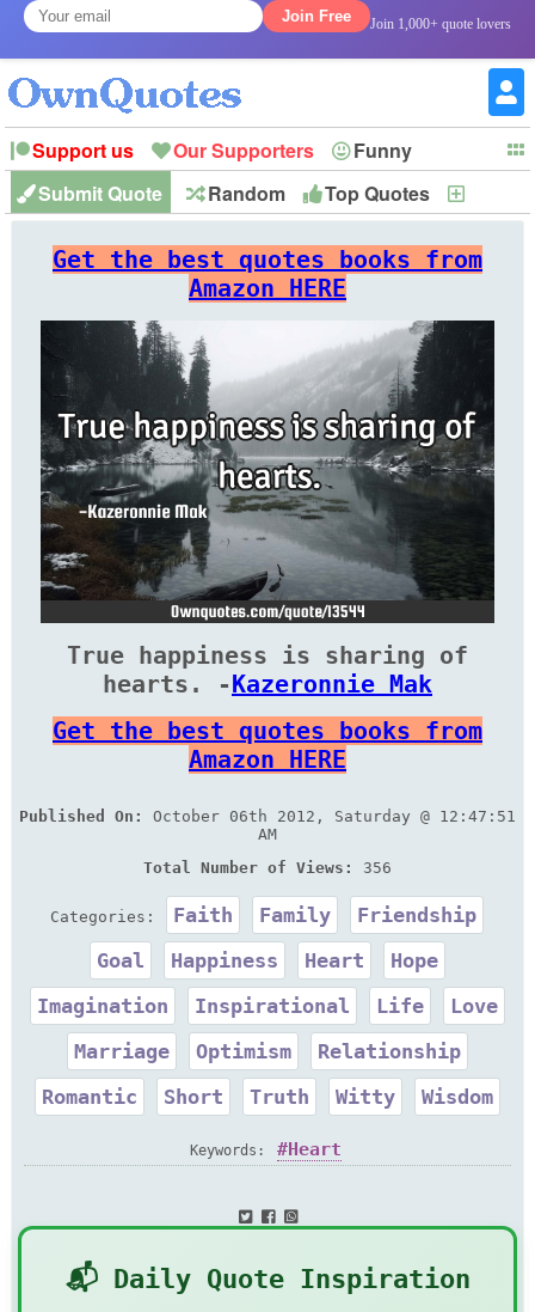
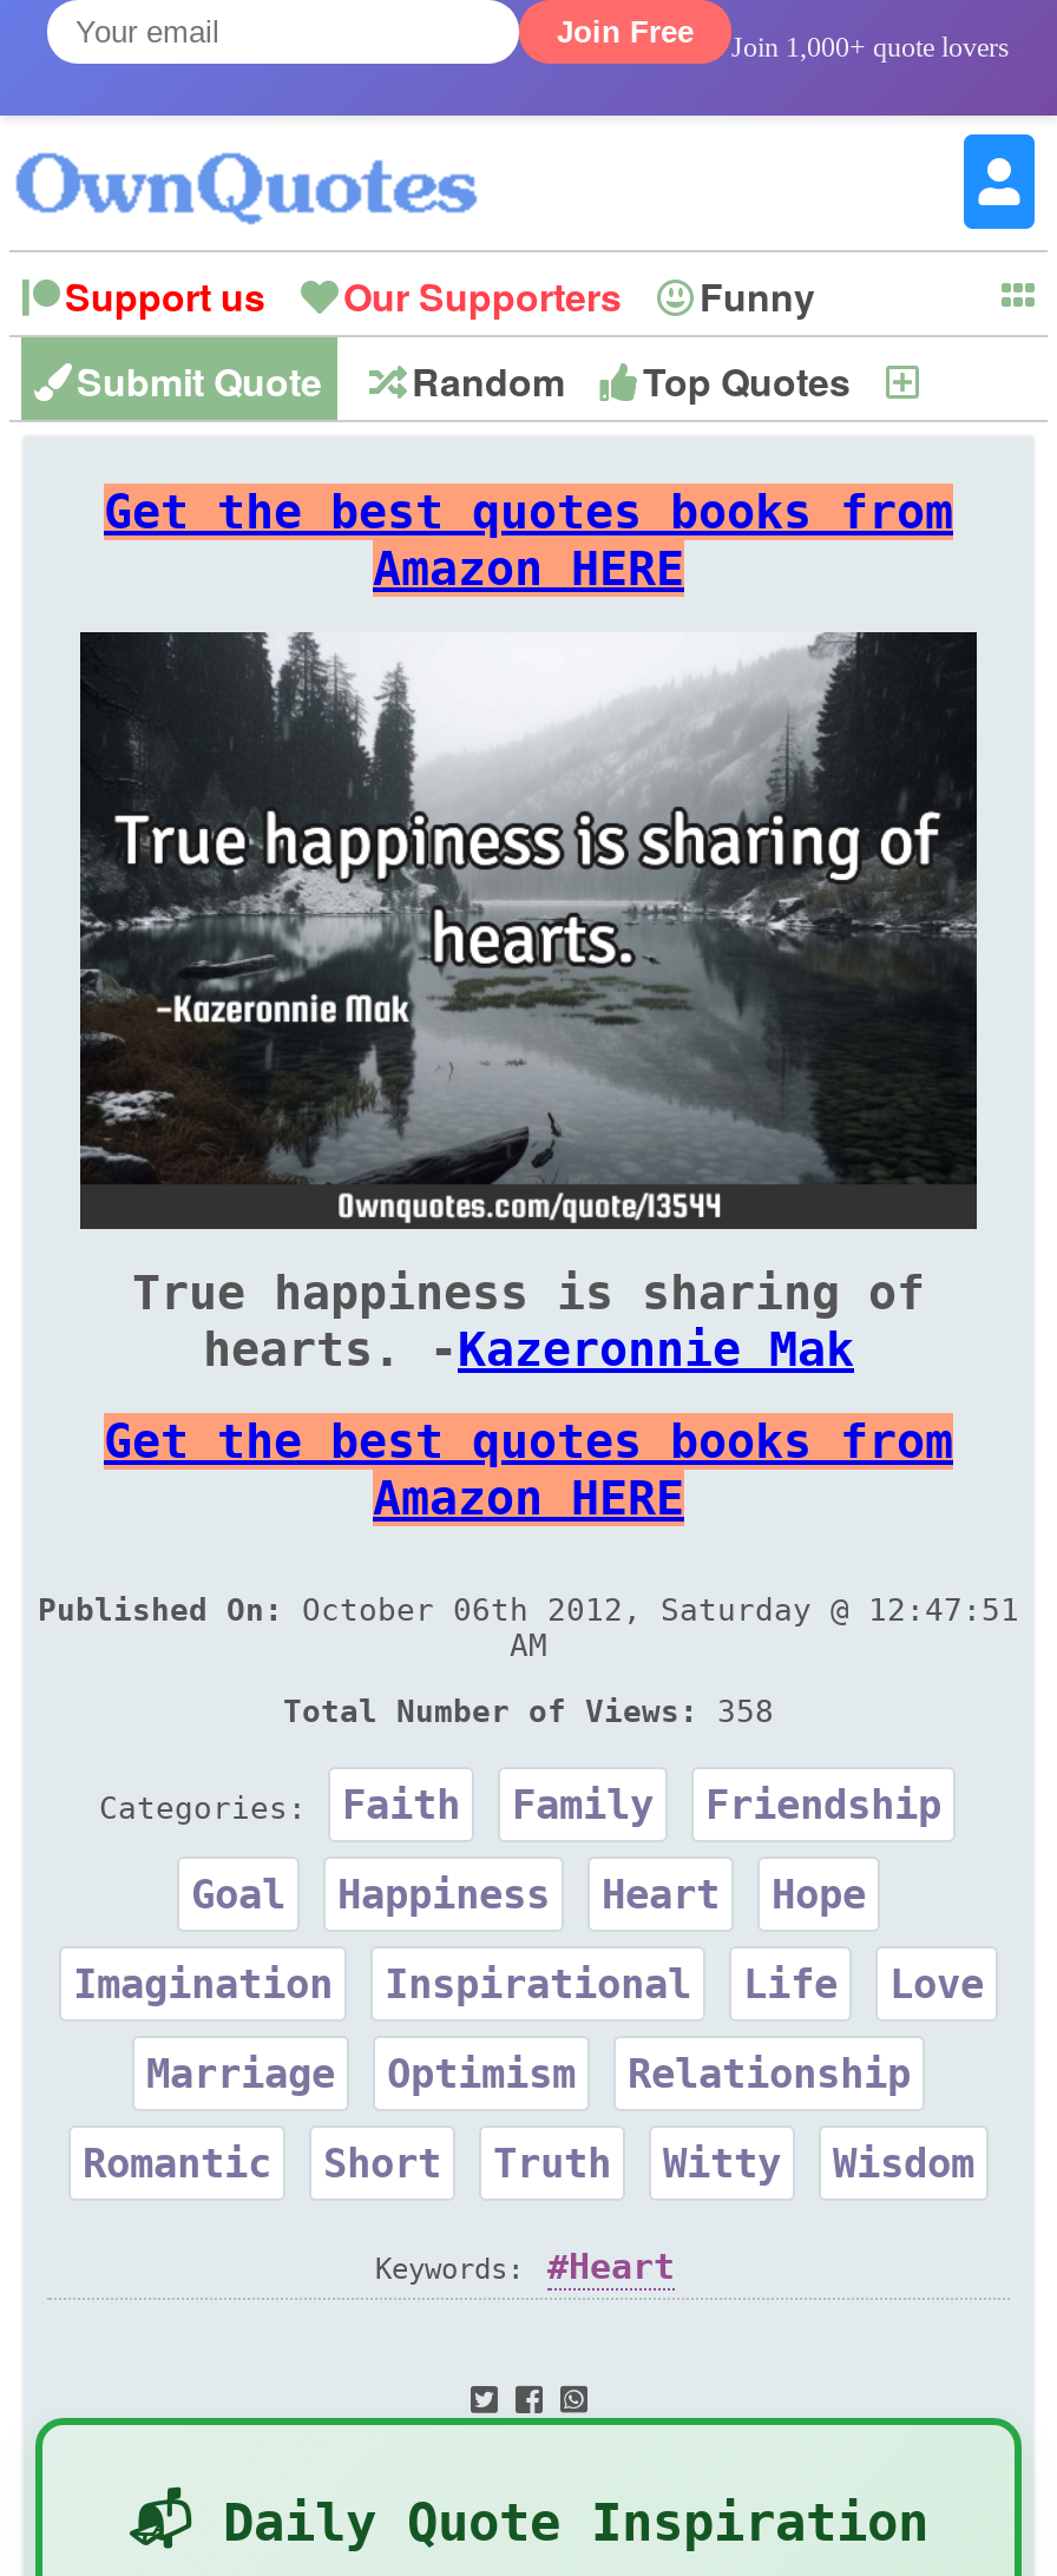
- Total Number of Views: 356
+ Total Number of Views: 358
